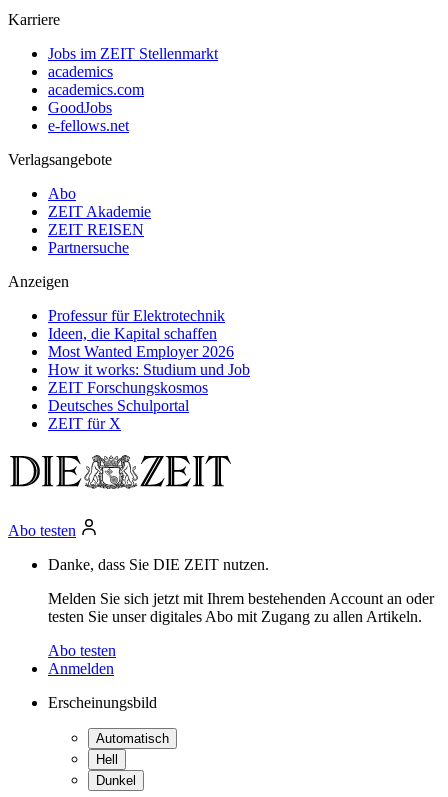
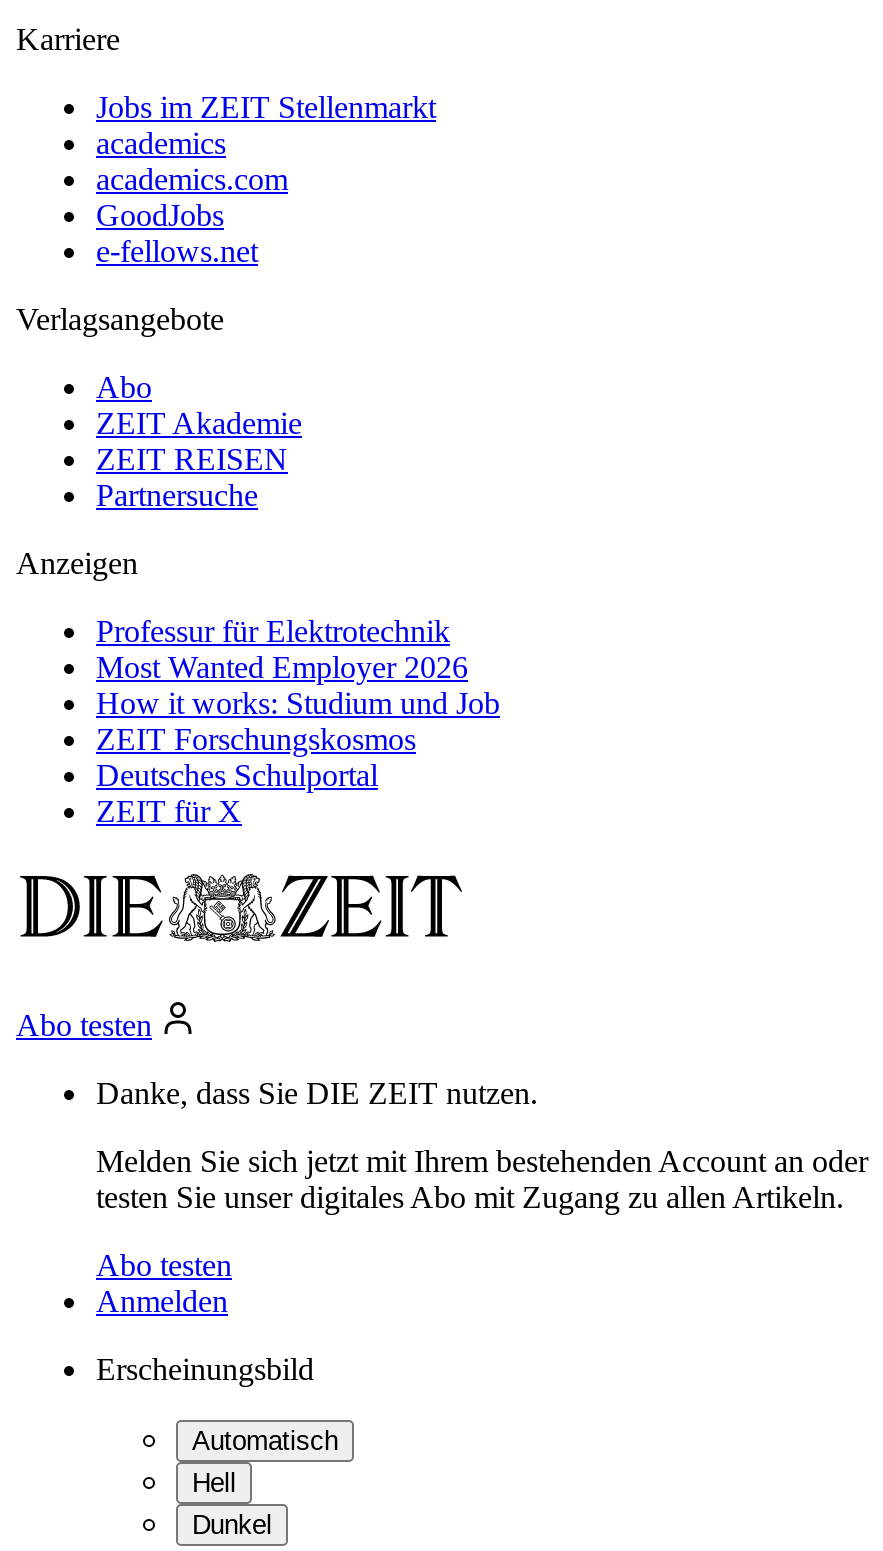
- Ideen, die Kapital schaffen
